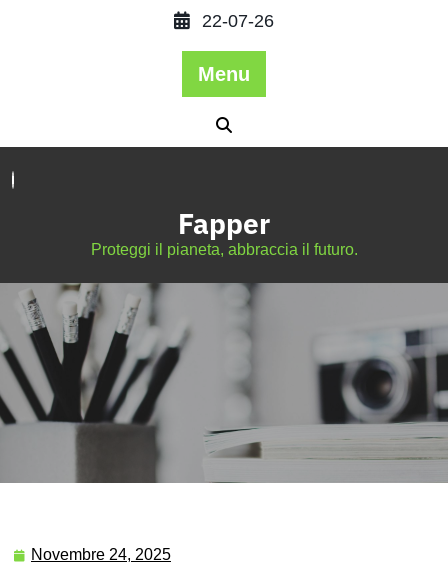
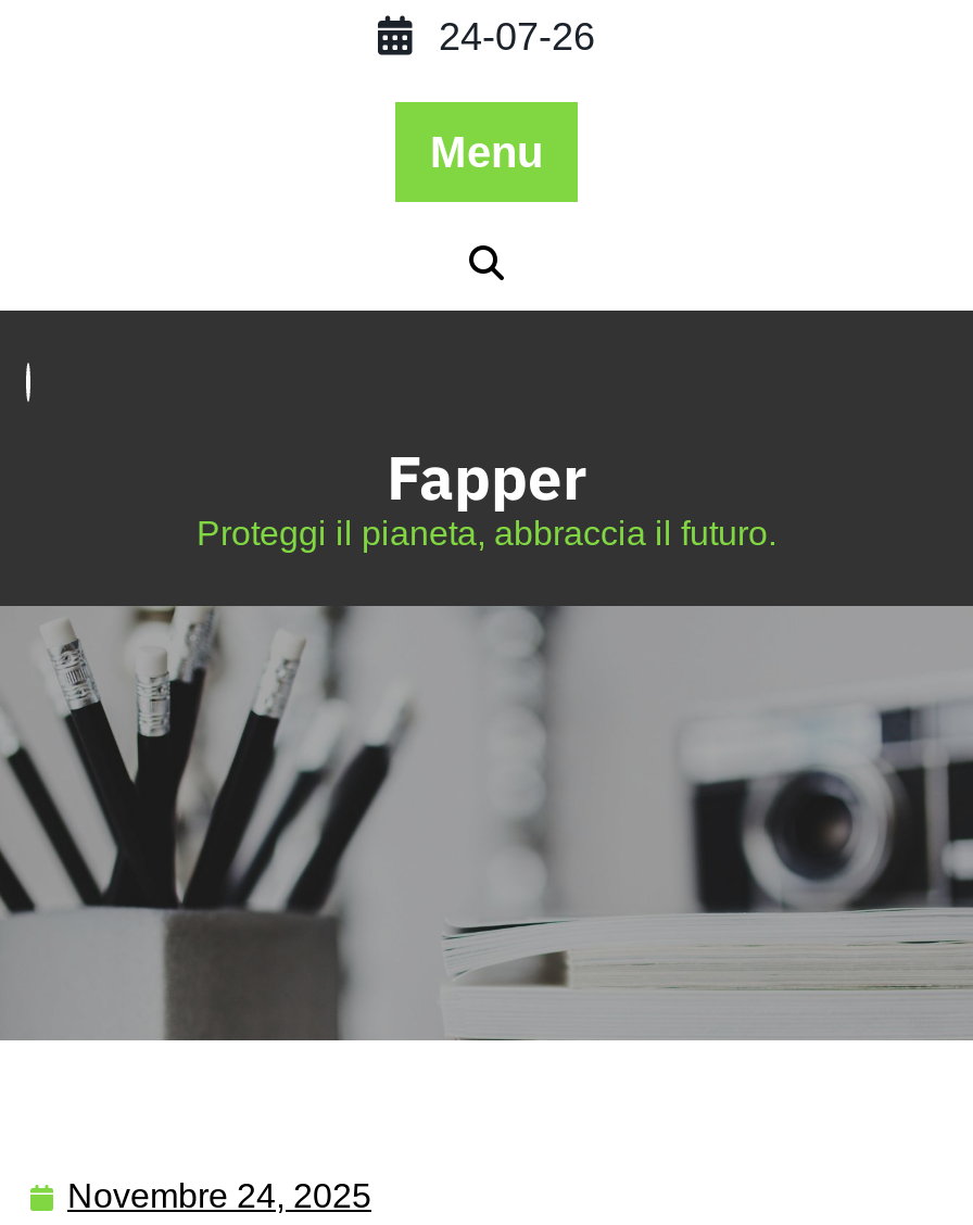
- 22-07-26
+ 24-07-26
